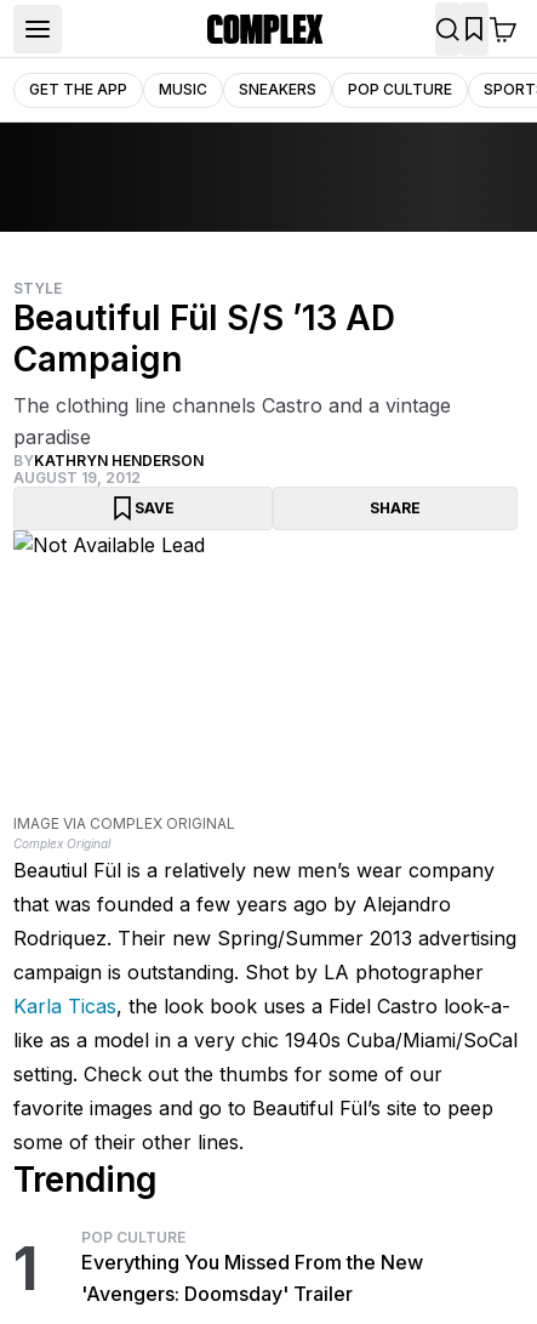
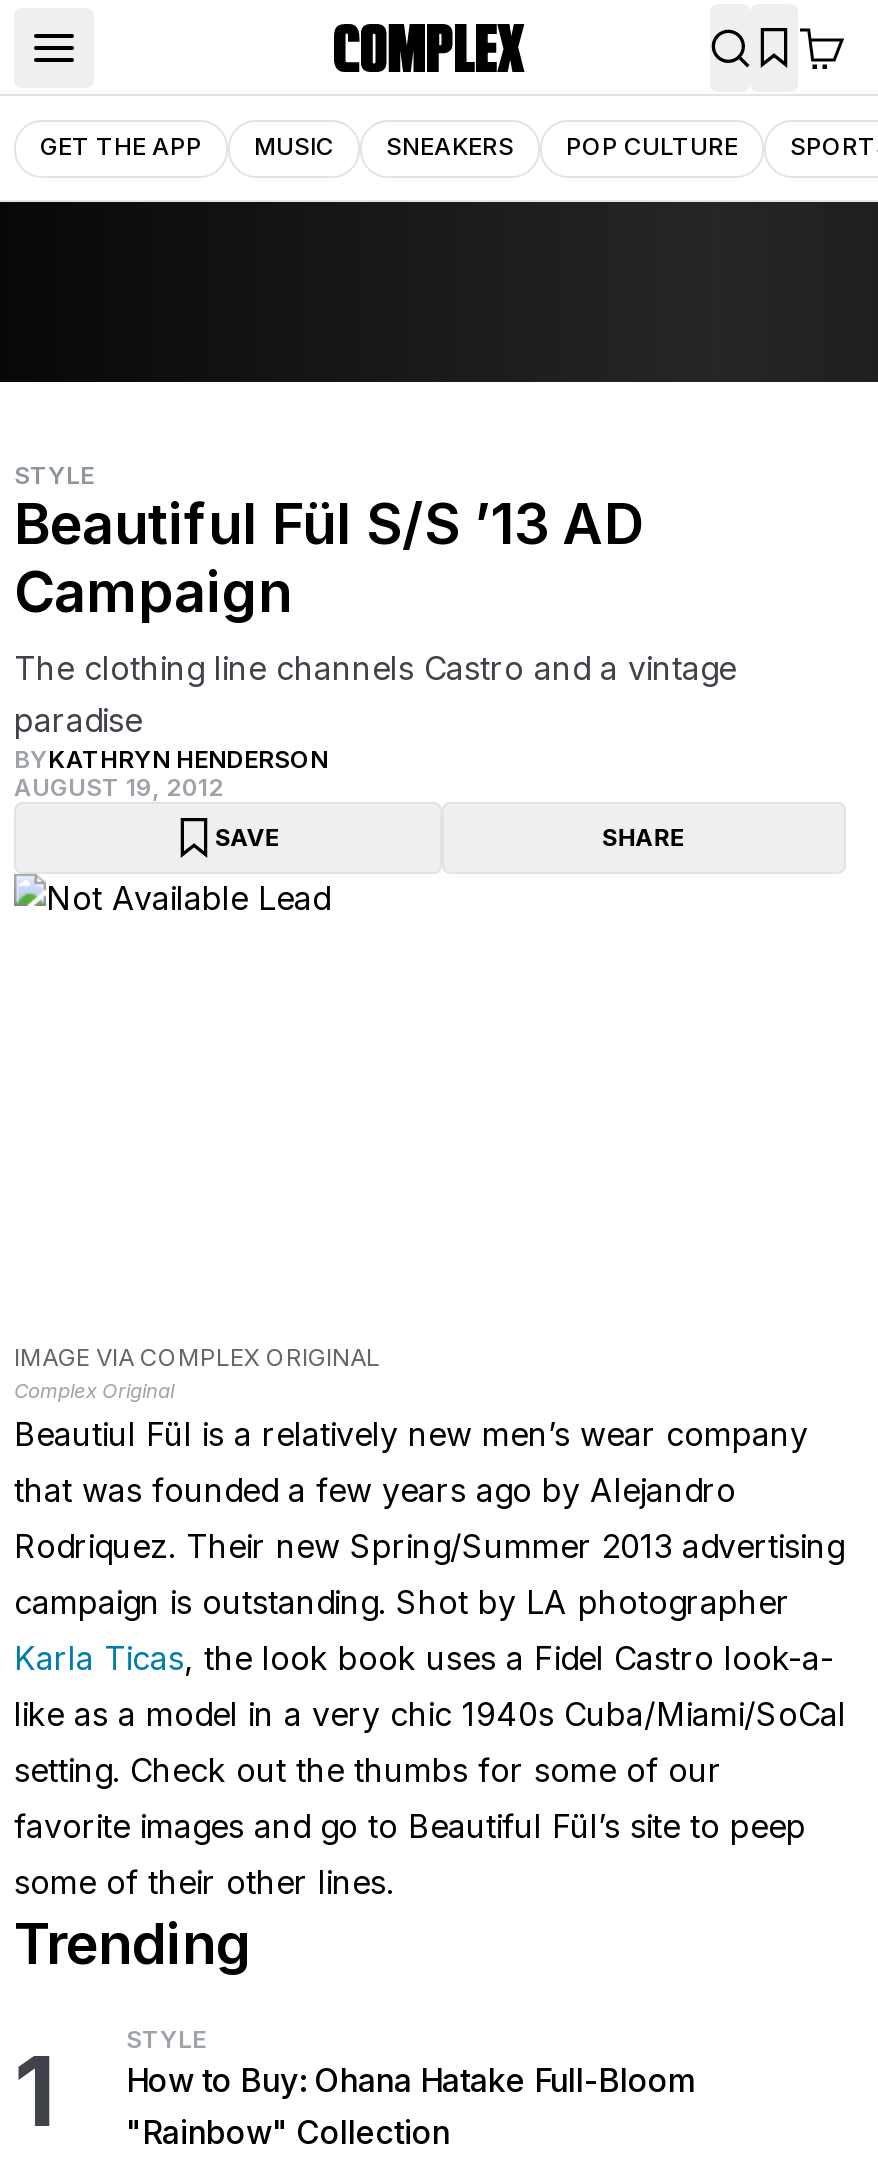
- POP CULTURE
- Everything You Missed From the New
- 'Avengers: Doomsday' Trailer
+ STYLE
+ How to Buy: Ohana Hatake Full-Bloom
+ "Rainbow" Collection
